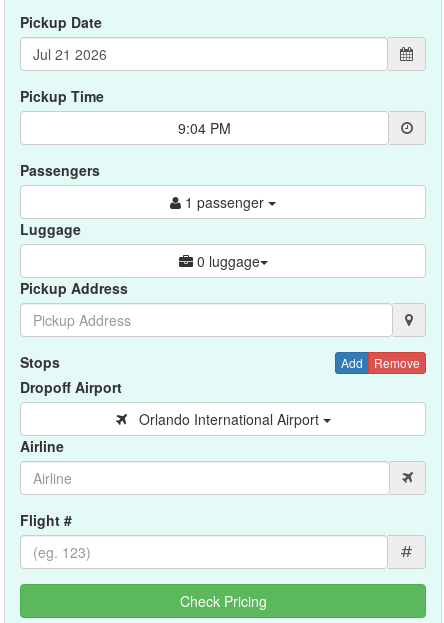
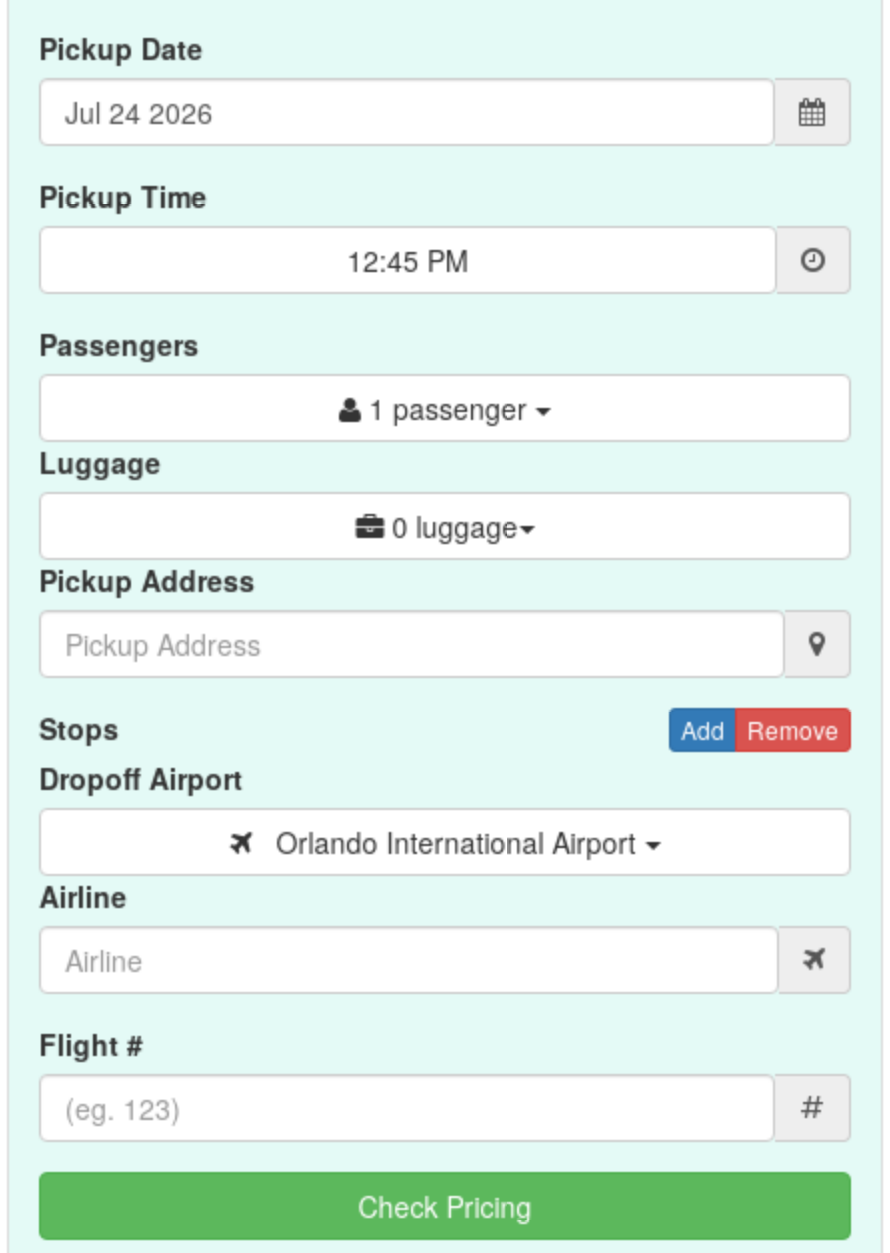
- 9:04 PM
+ 12:45 PM
